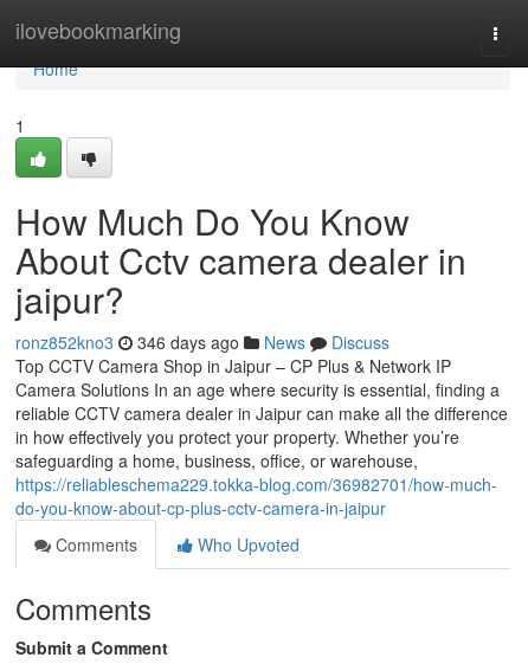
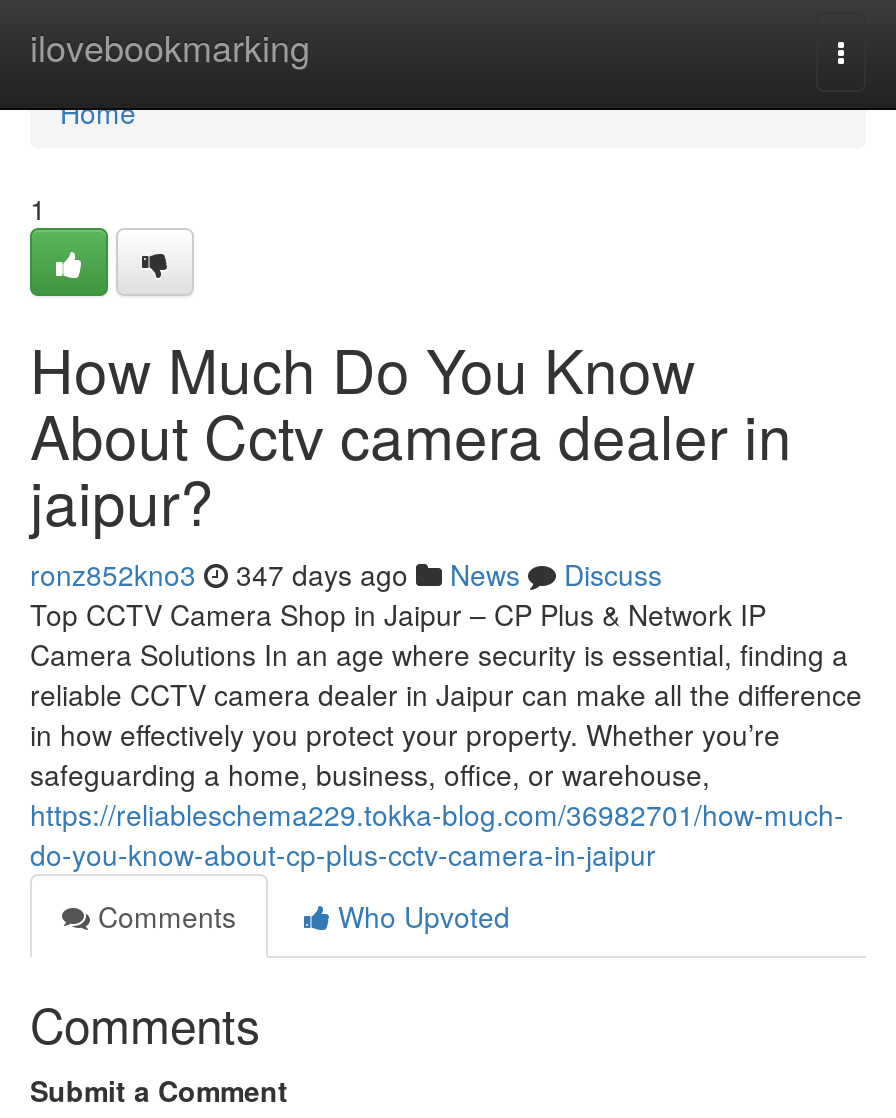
- ronz852kno3 346 days ago News Discuss
+ ronz852kno3 347 days ago News Discuss
